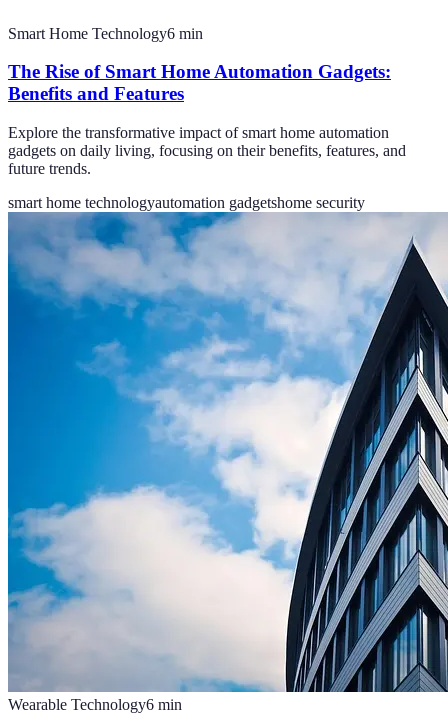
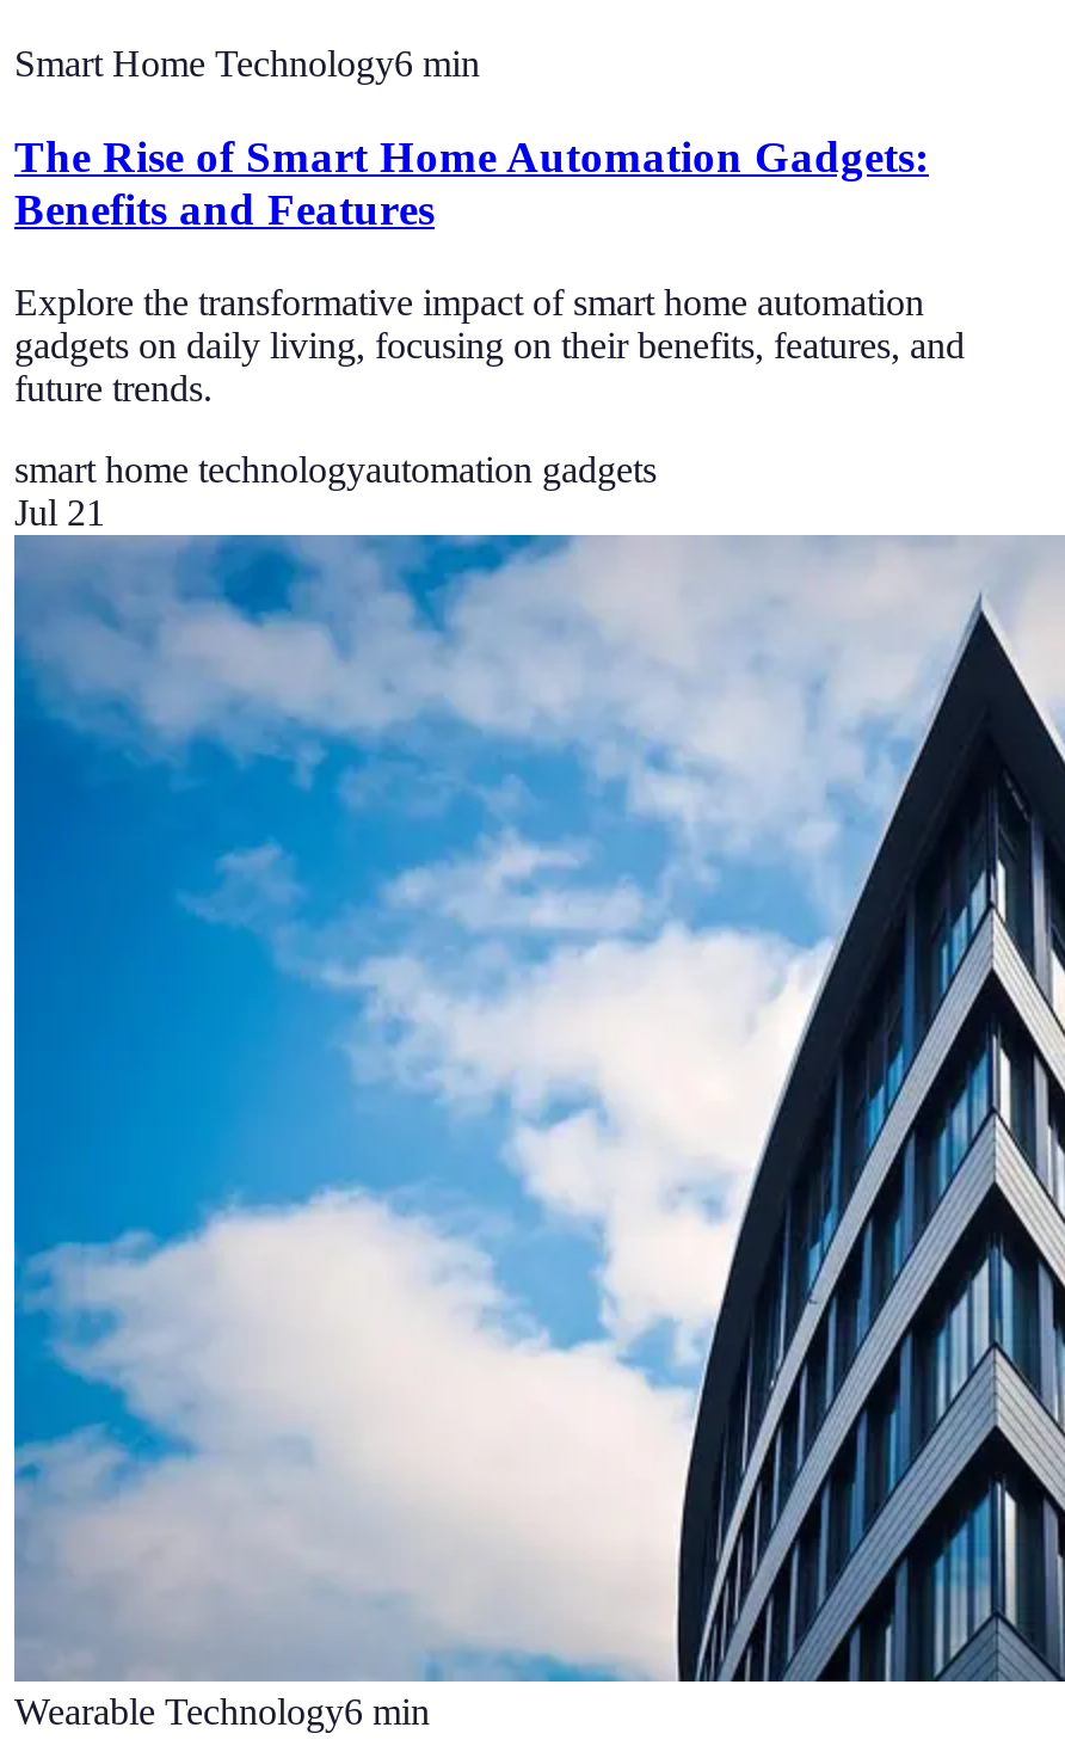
- smart home technologyautomation gadgetshome security
+ smart home technologyautomation gadgets
+ Jul 21
